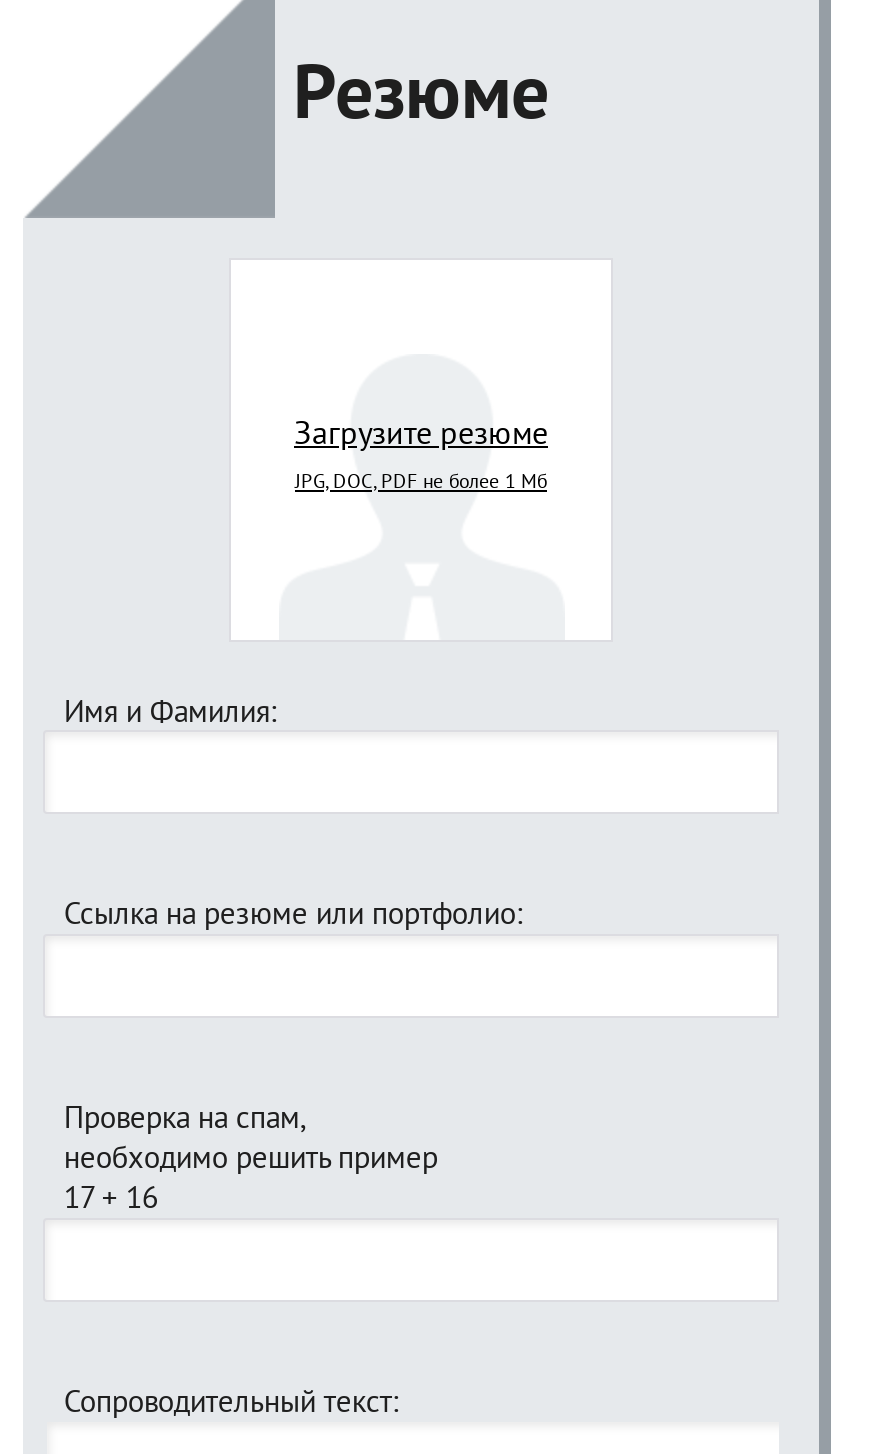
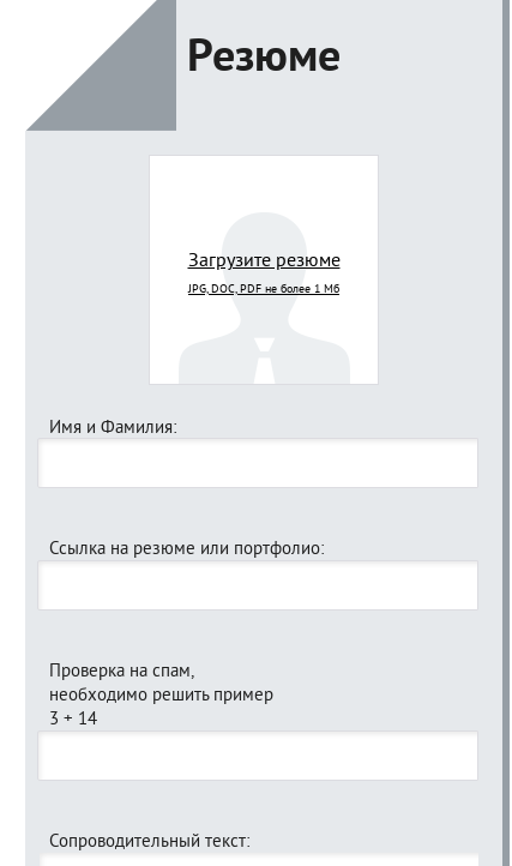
- 17 + 16
+ 3 + 14
